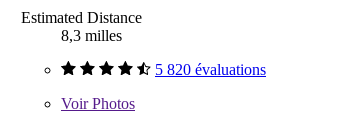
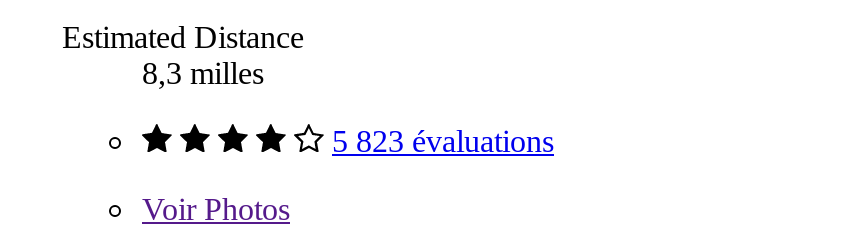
- 5 820 évaluations
+ 5 823 évaluations
